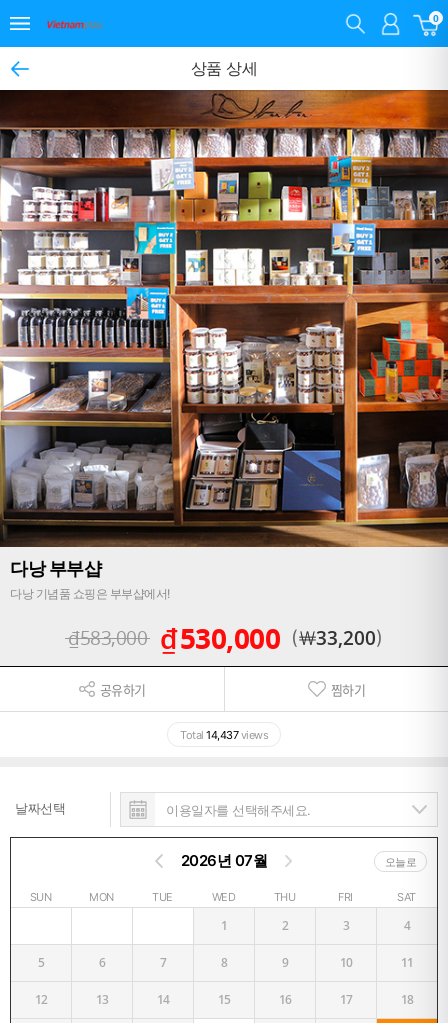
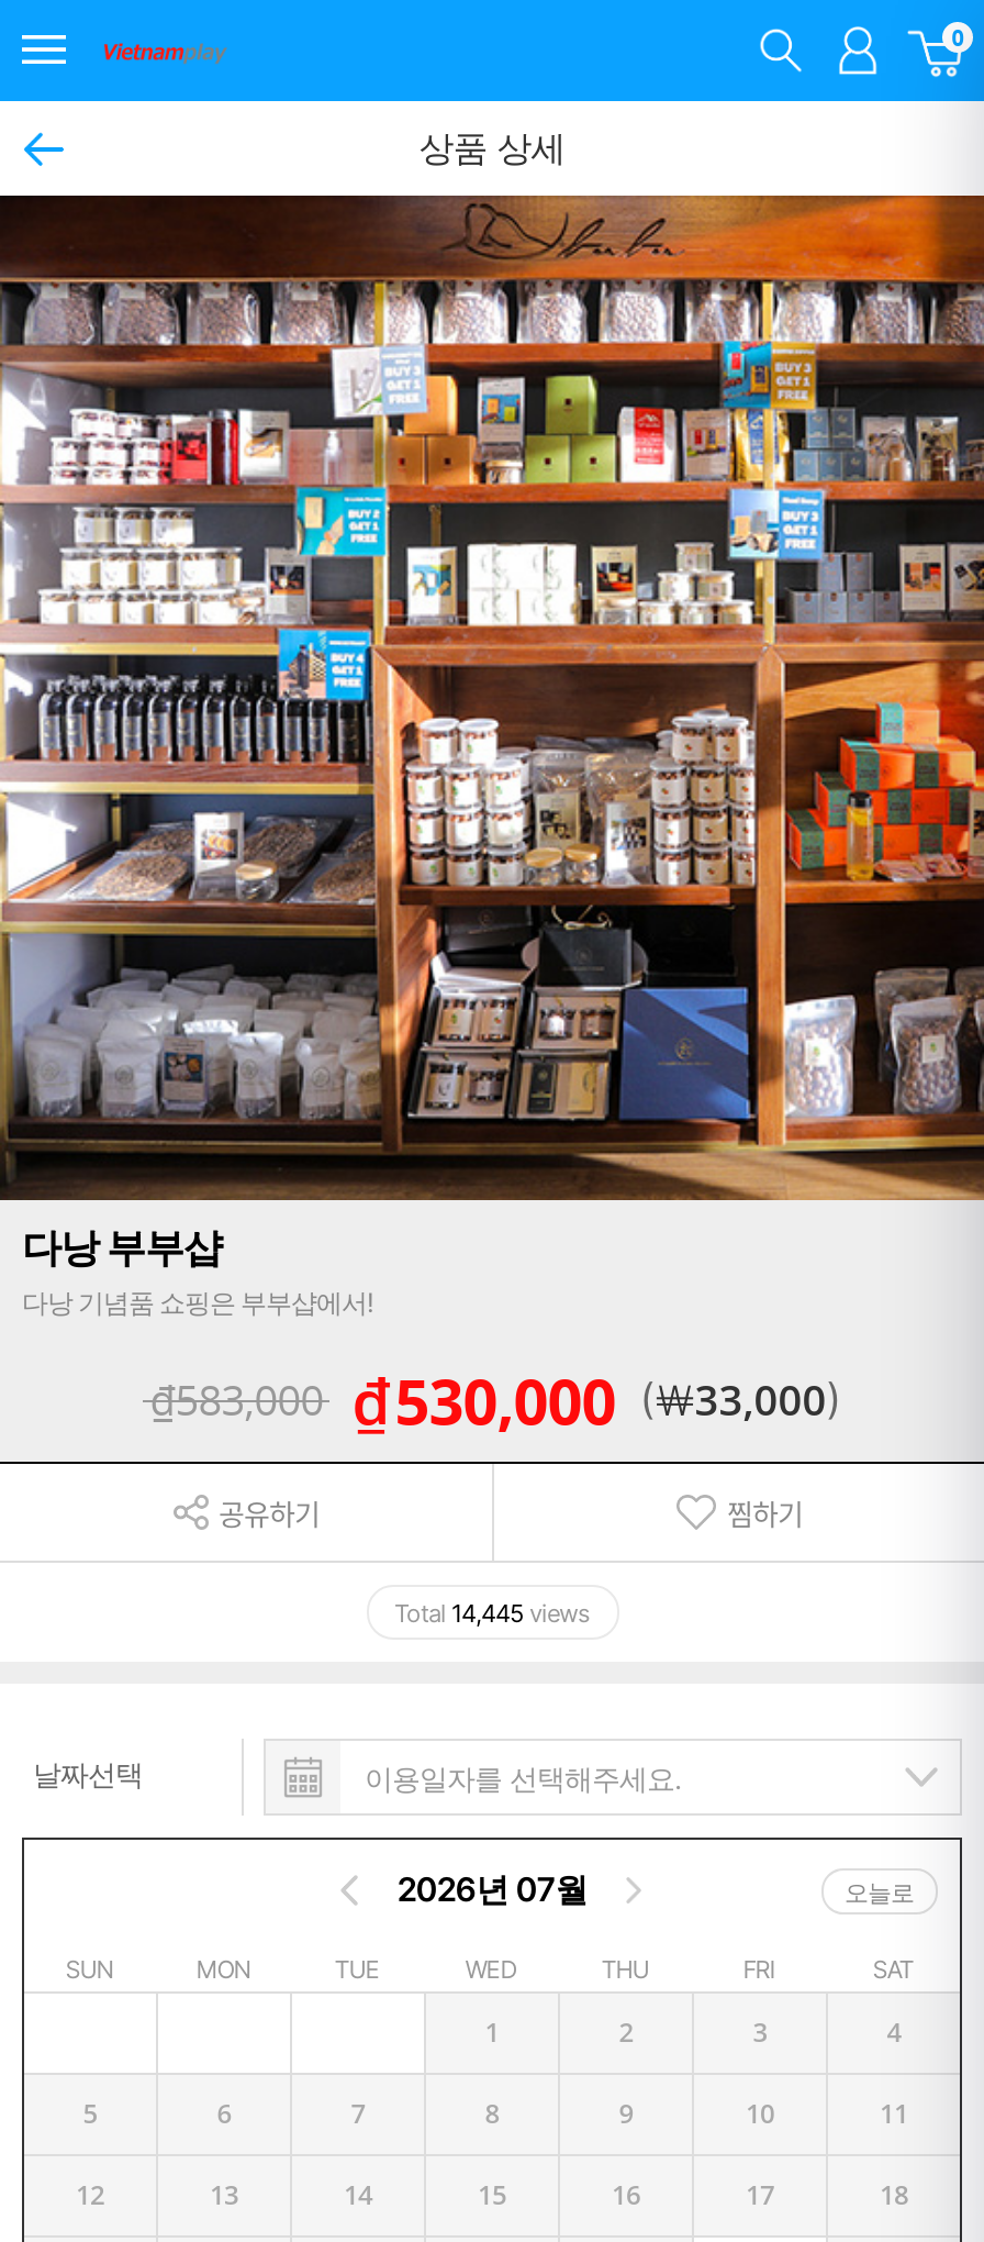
- ￦33,200
+ ￦33,000

- Total 14,437 views
+ Total 14,445 views
